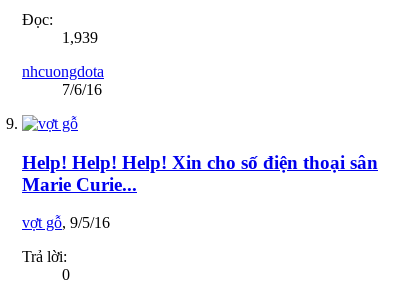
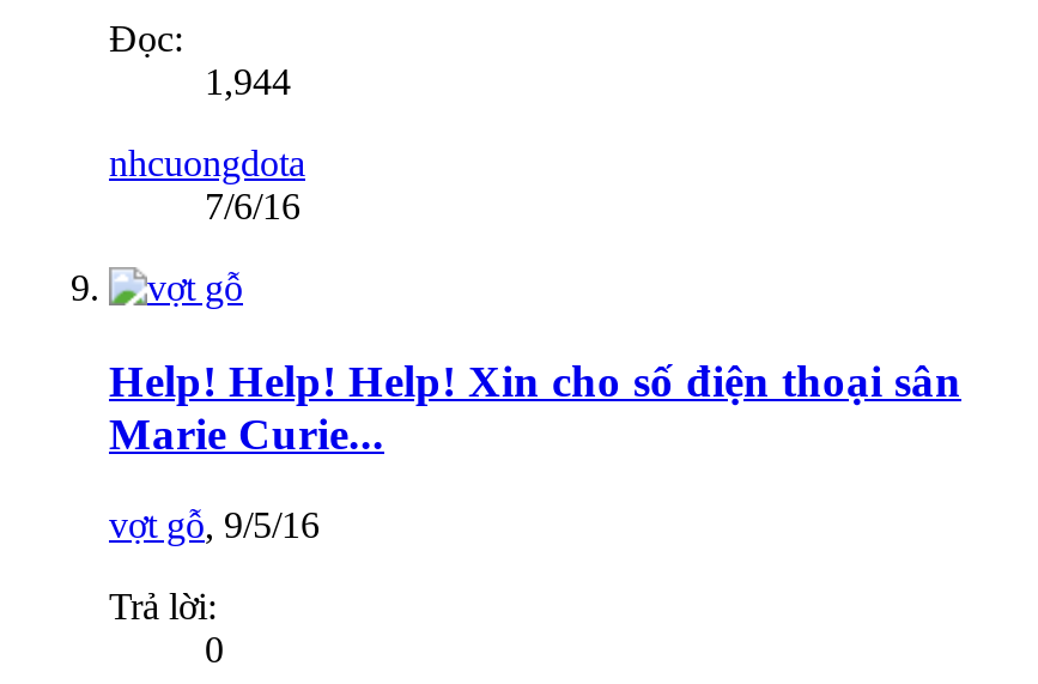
- 1,939
+ 1,944
